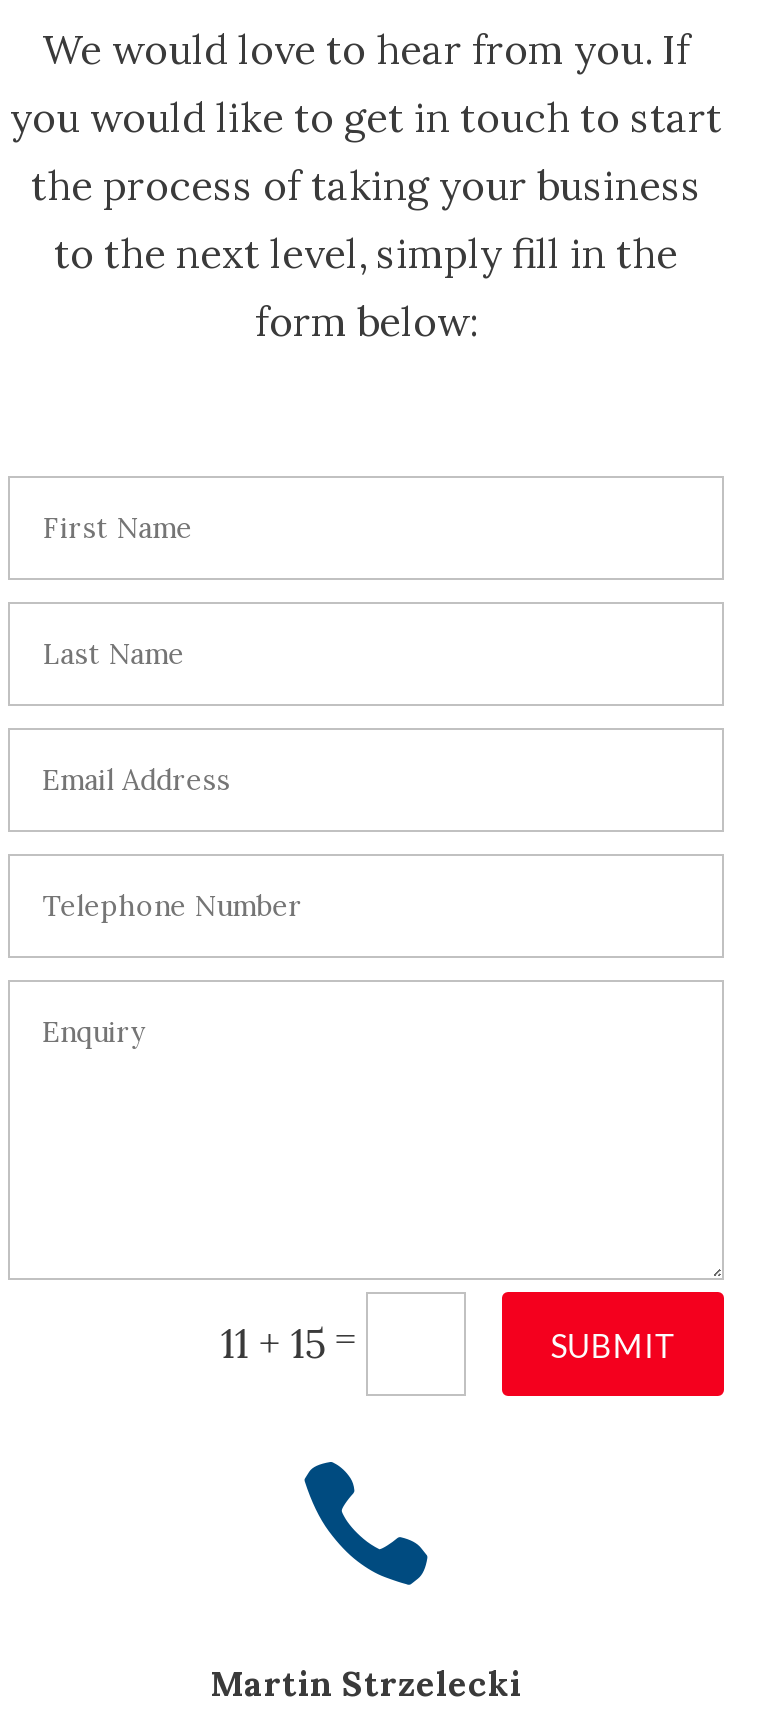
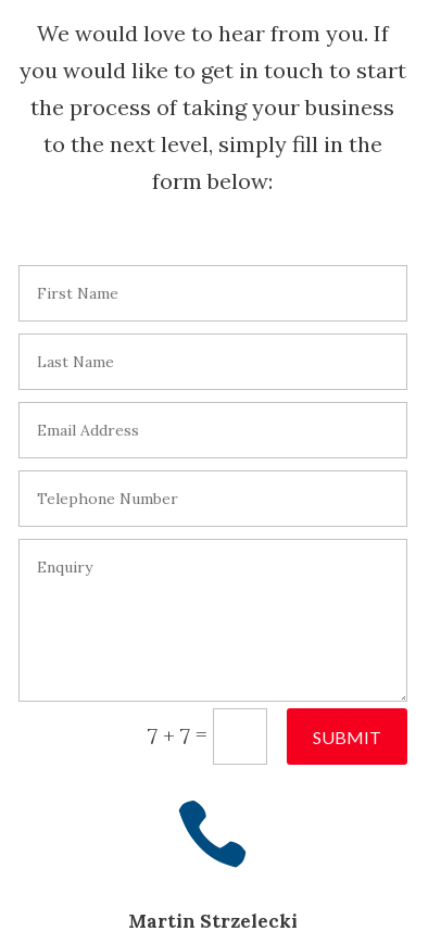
- 11 + 15 =
+ 7 + 7 =
